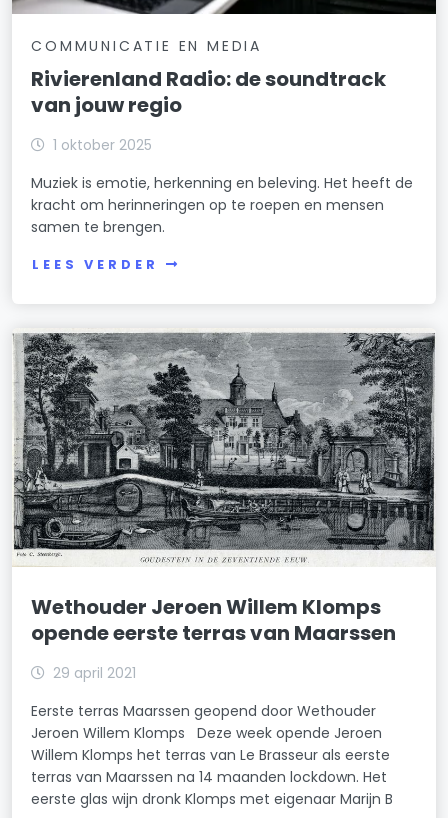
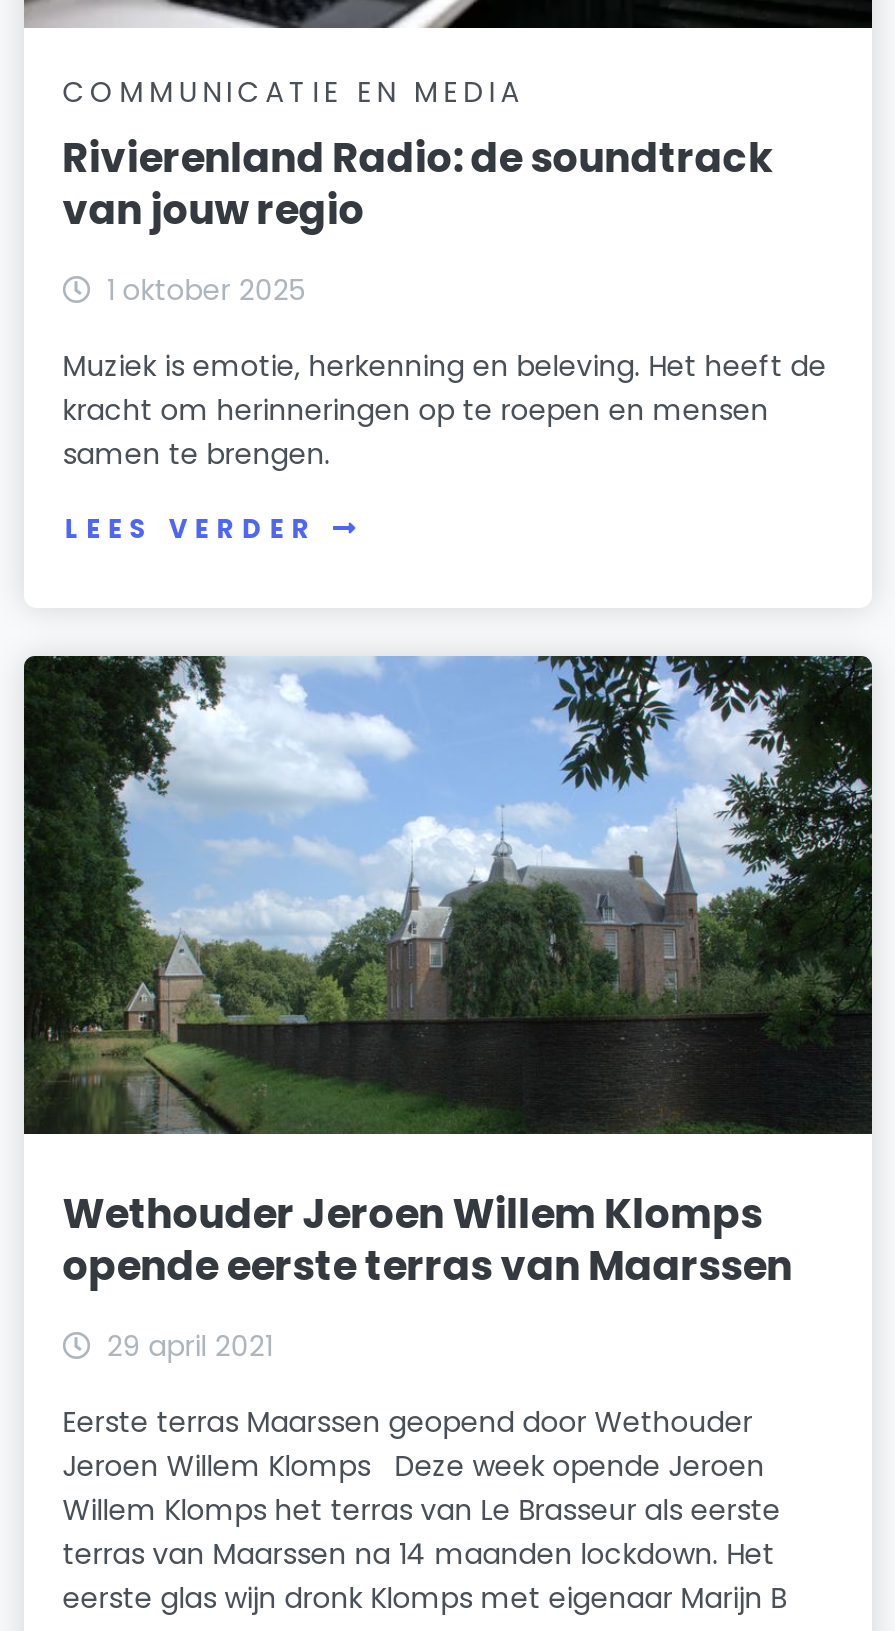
- [image]
+ [image]
